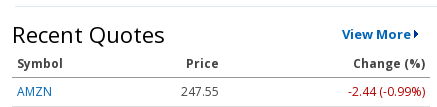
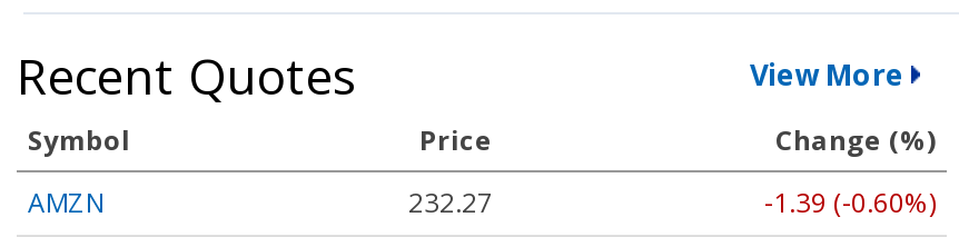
- 247.55
+ 232.27

- -2.44 (-0.99%)
+ -1.39 (-0.60%)
